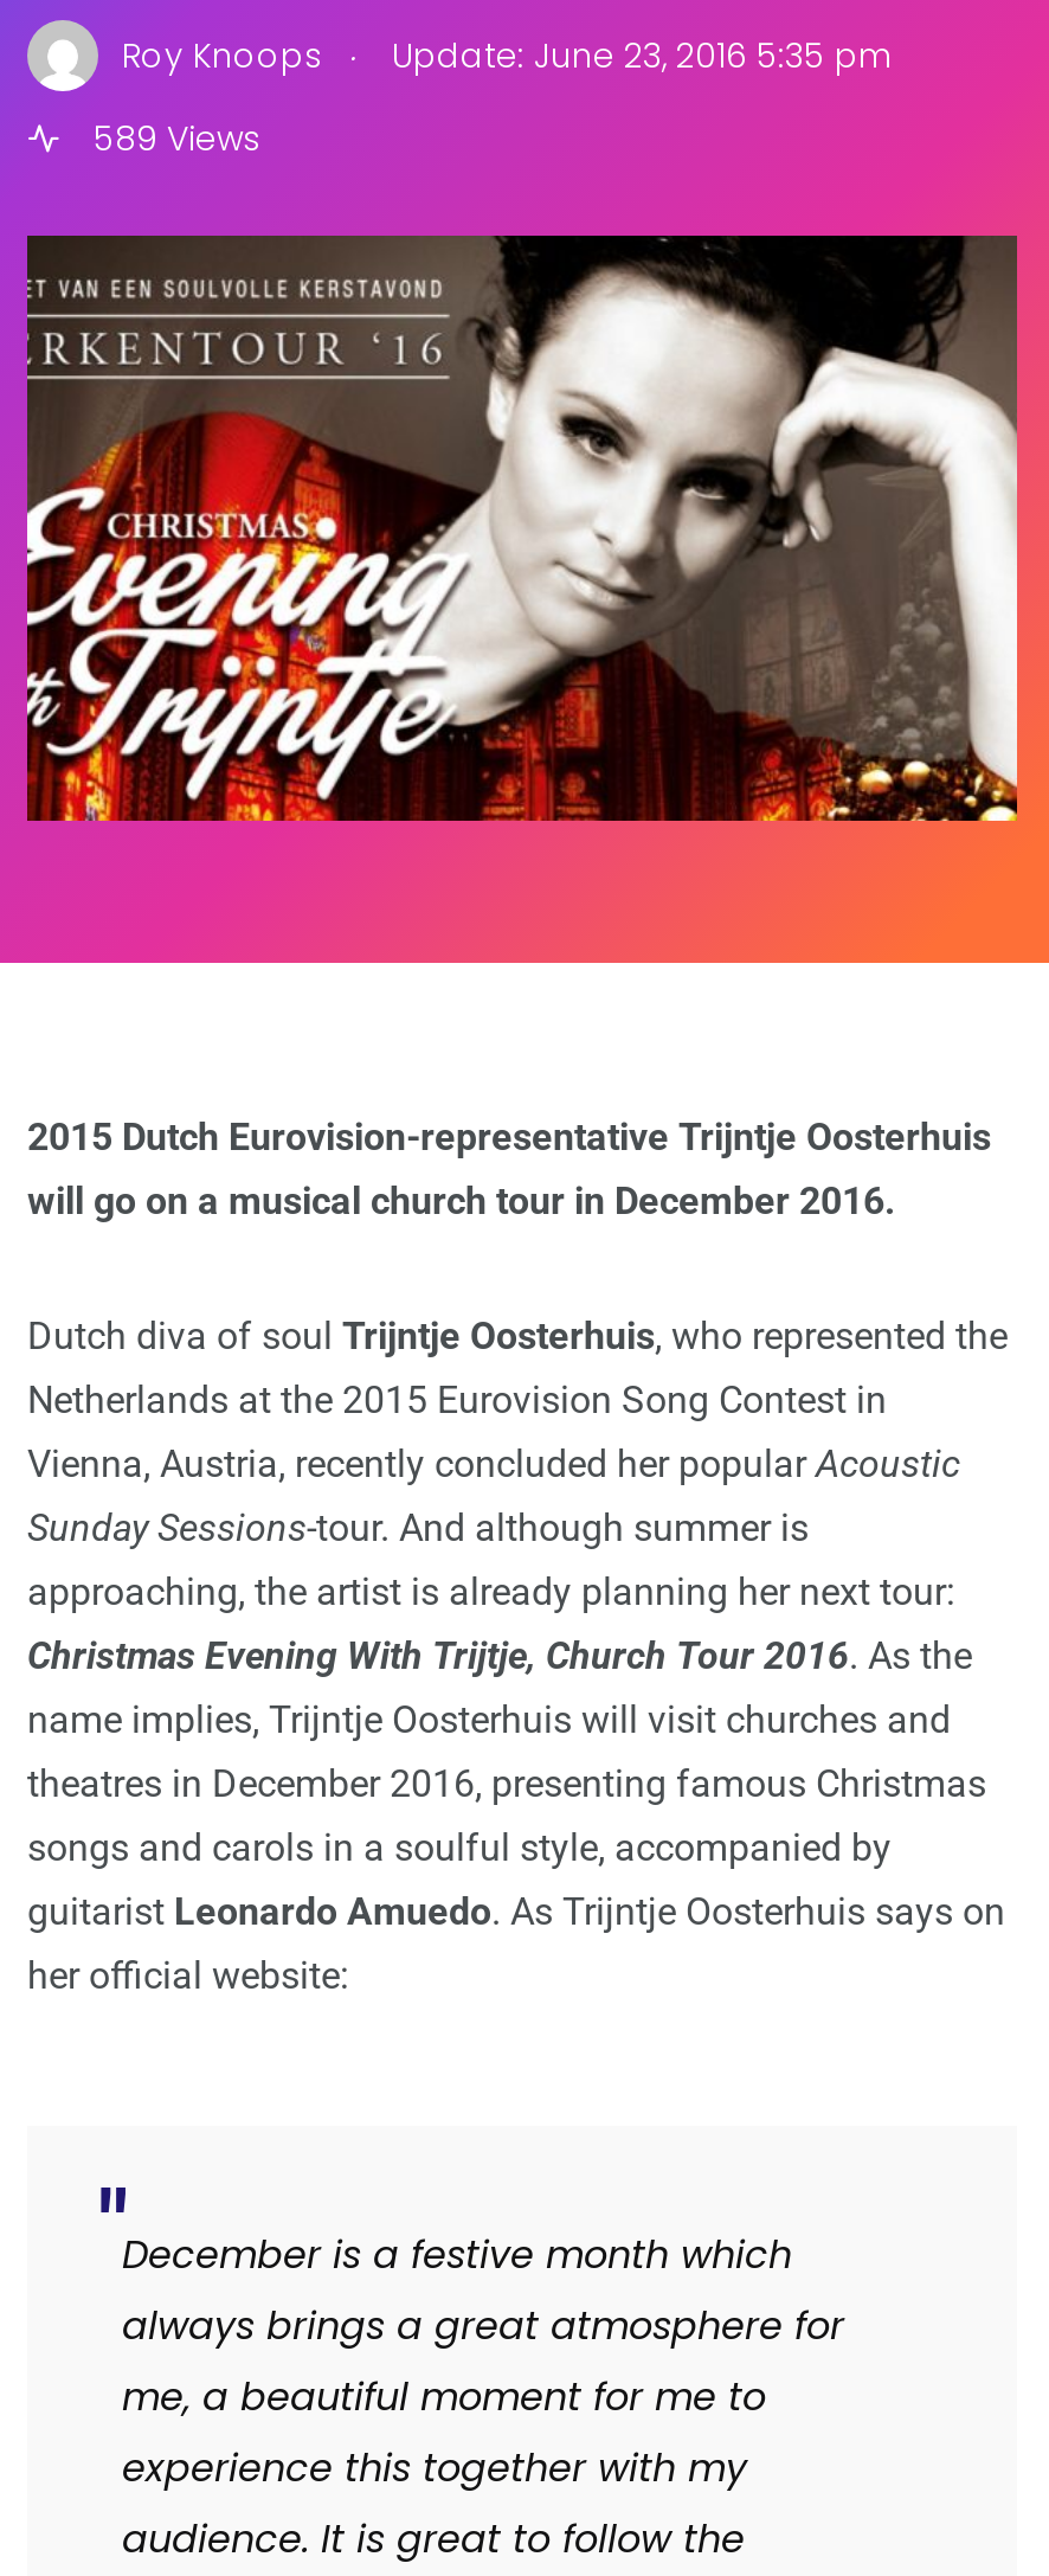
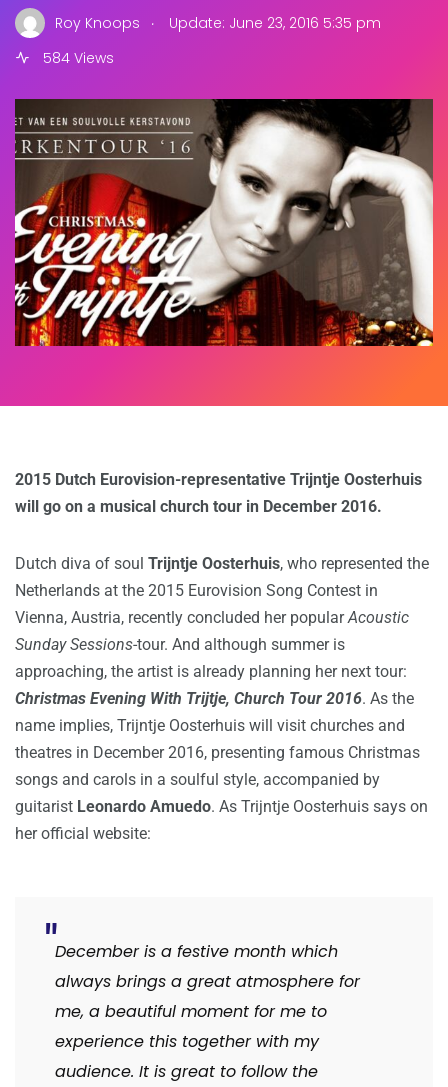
- 589 Views
+ 584 Views
